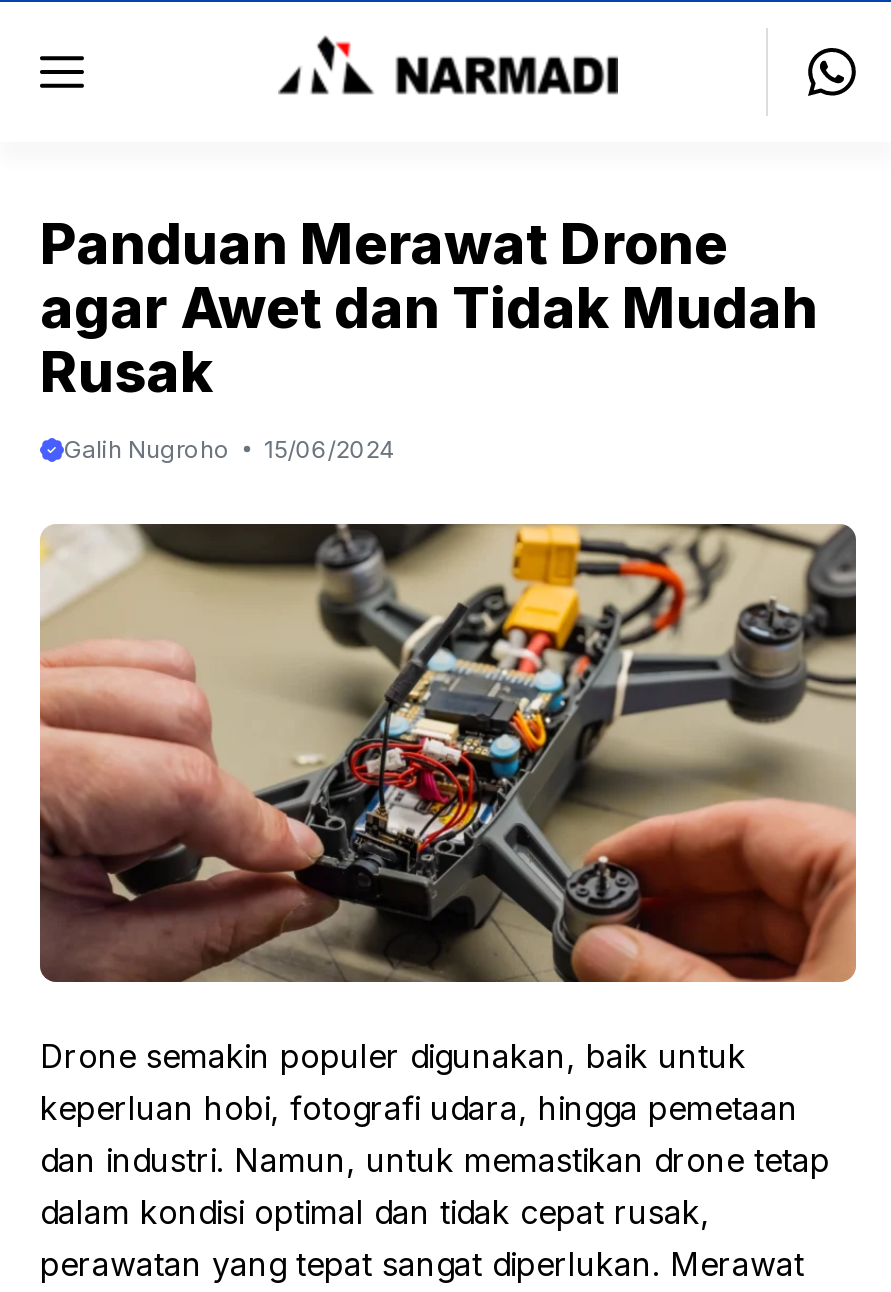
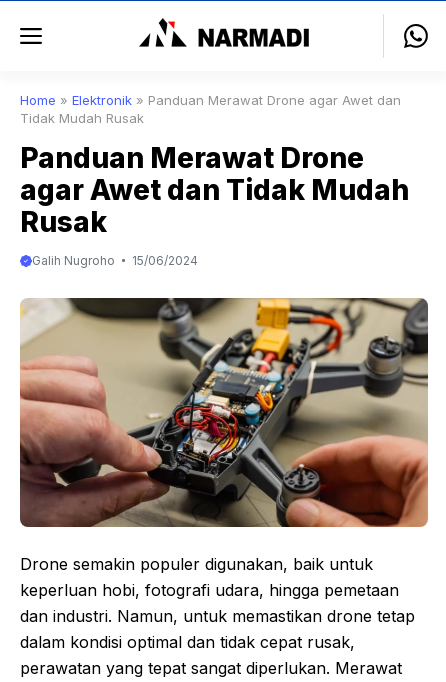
+ Home» Elektronik» Panduan Merawat Drone agar Awet dan
+ Tidak Mudah Rusak
